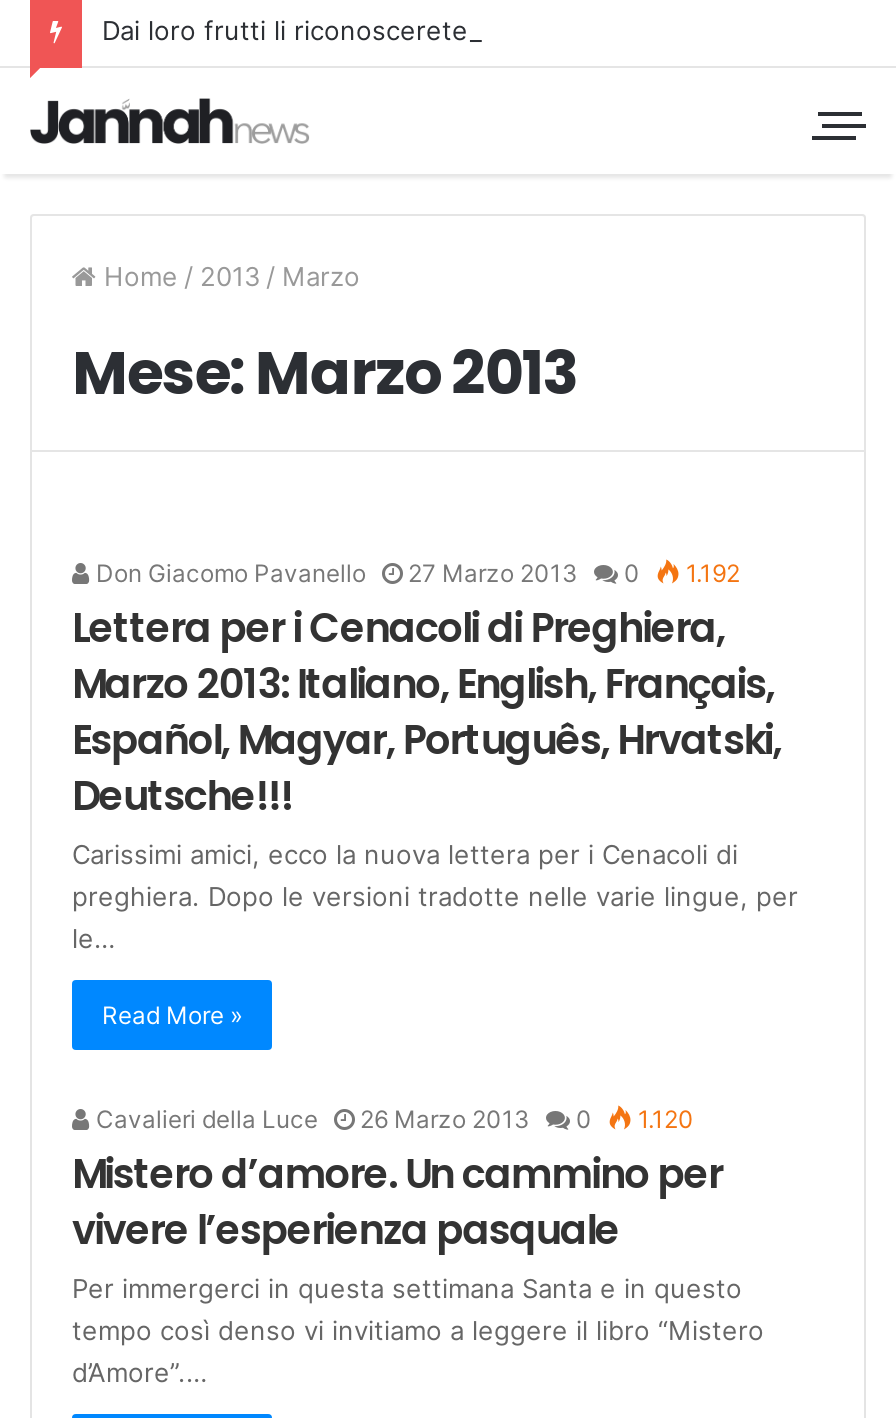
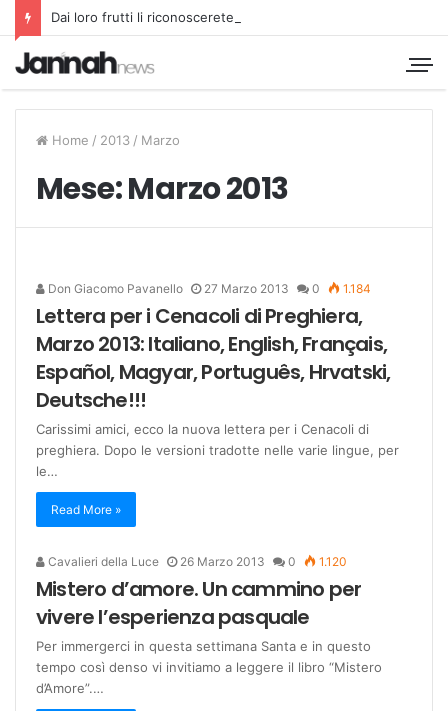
- Don Giacomo Pavanello 27 Marzo 2013 0 1.192
+ Don Giacomo Pavanello 27 Marzo 2013 0 1.184
